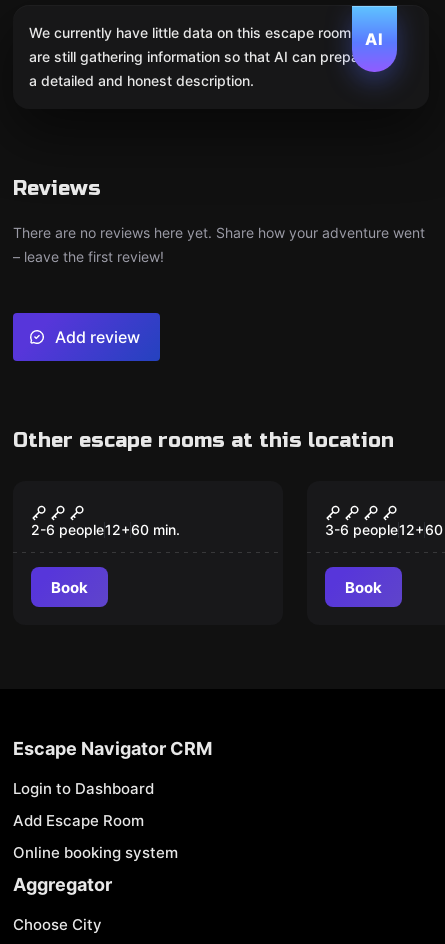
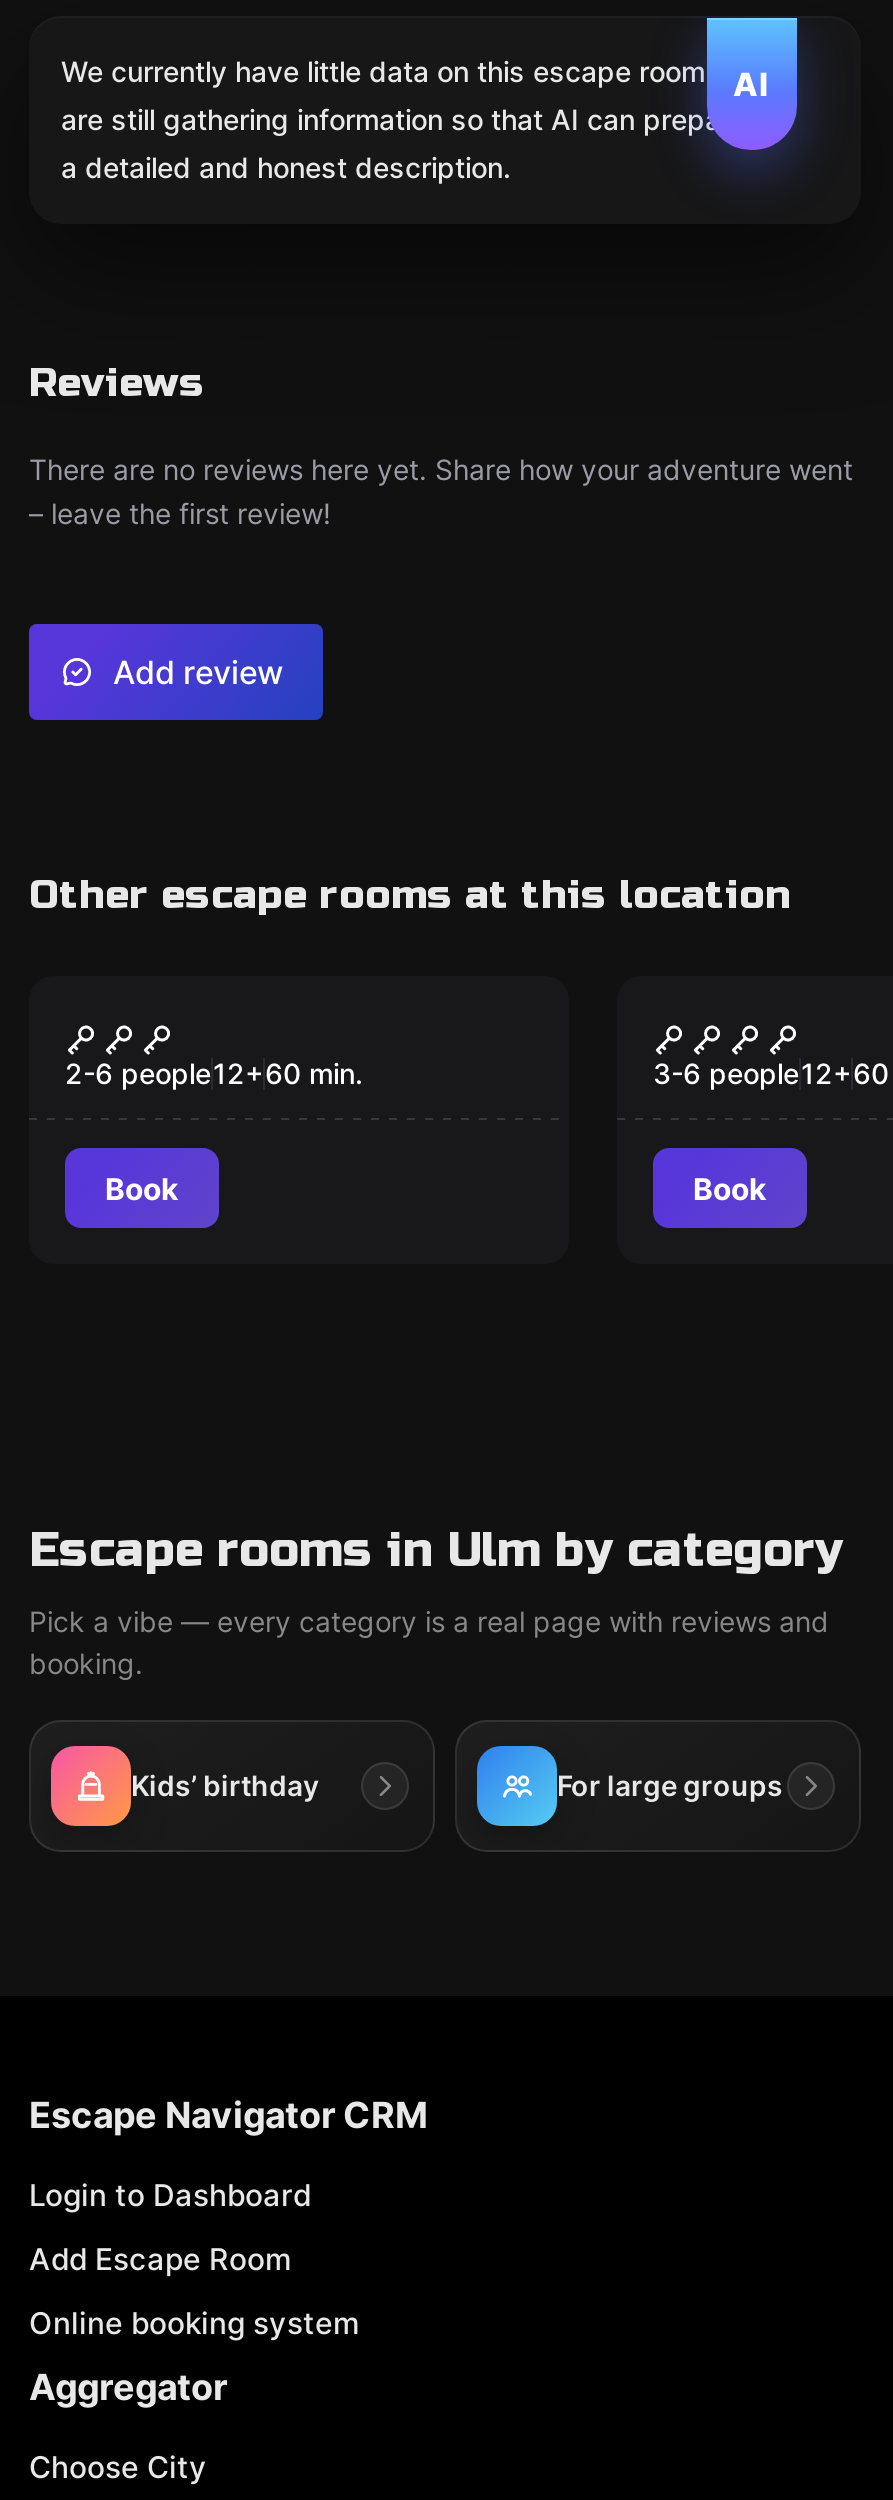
+ Escape rooms in Ulm by category
+ Pick a vibe — every category is a real page with reviews and
+ booking.

+ [image]
+ Kids’ birthday
+ For large groups

+ [image]
